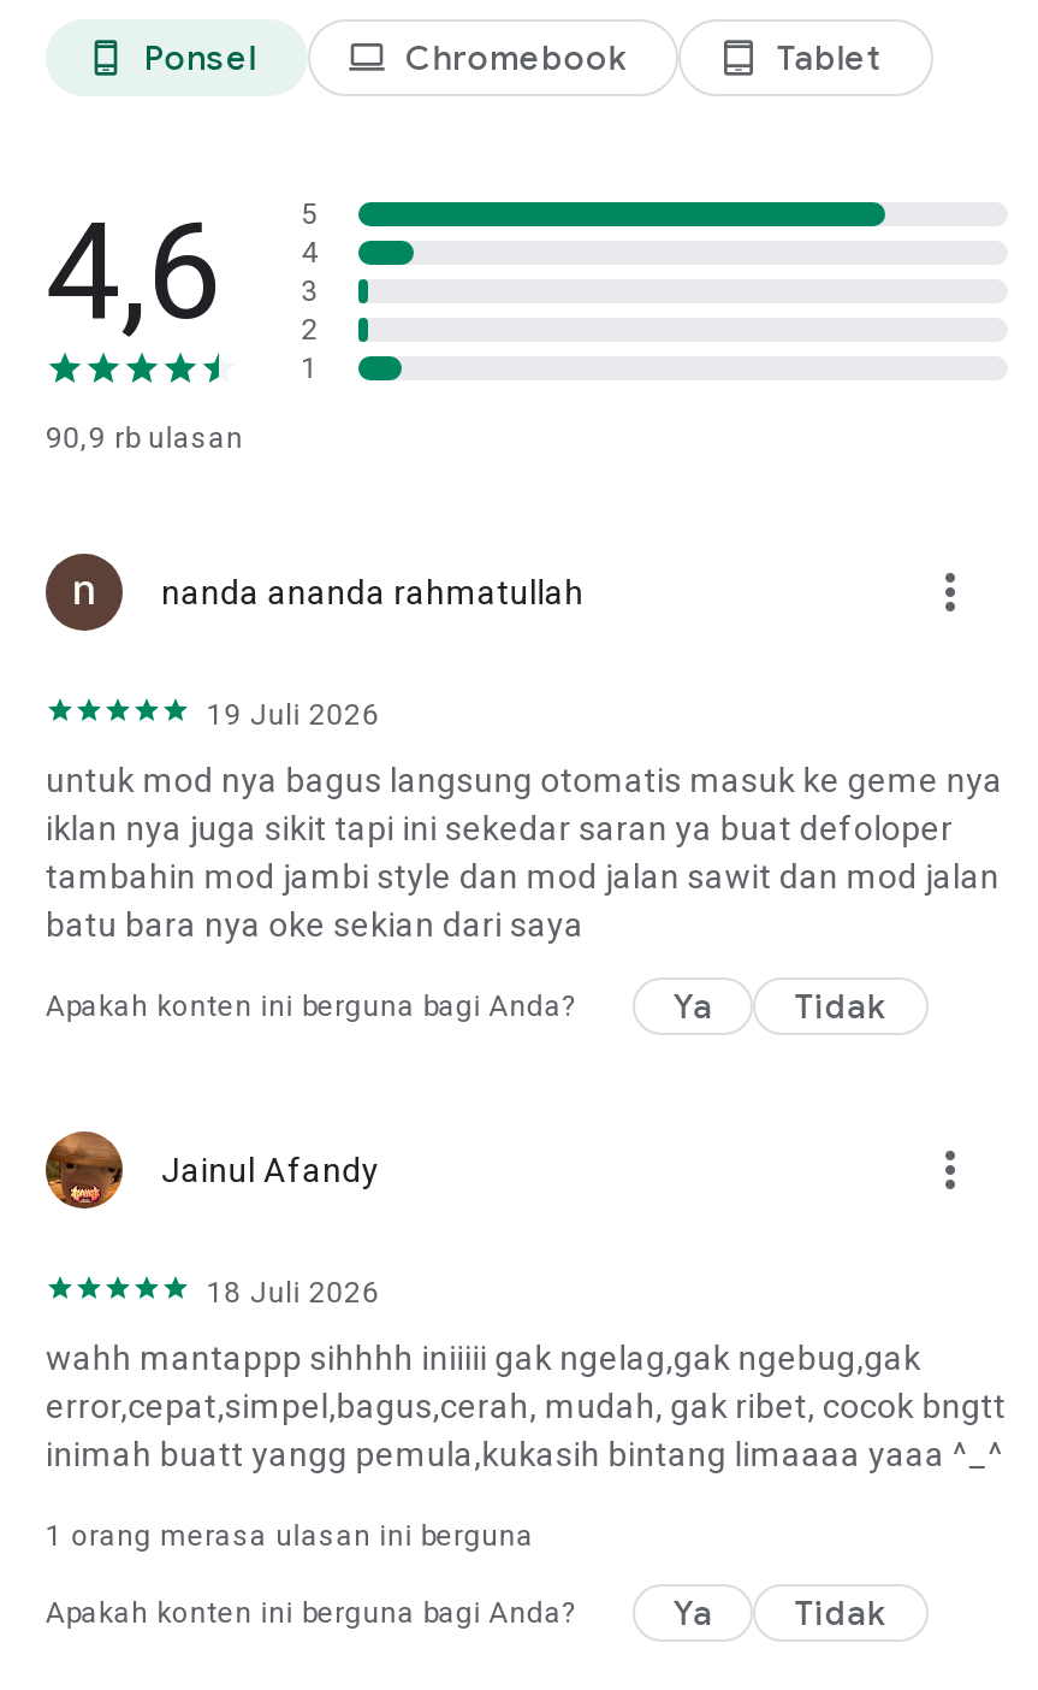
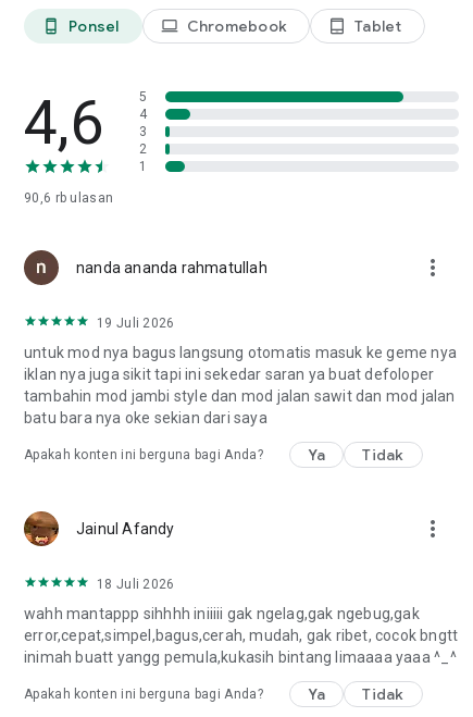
- 90,9 rb ulasan
+ 90,6 rb ulasan

- 1 orang merasa ulasan ini berguna
